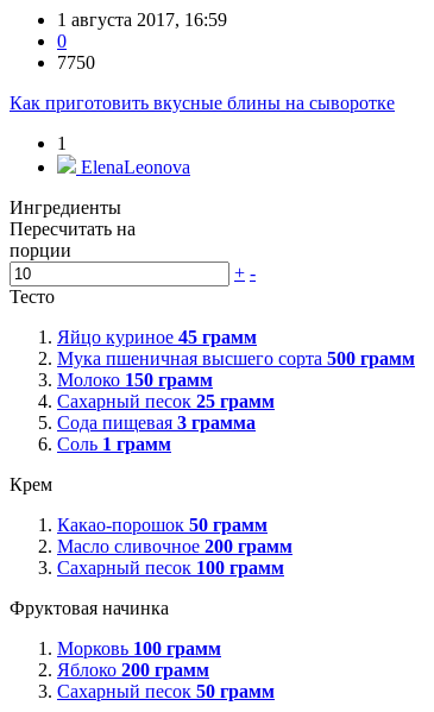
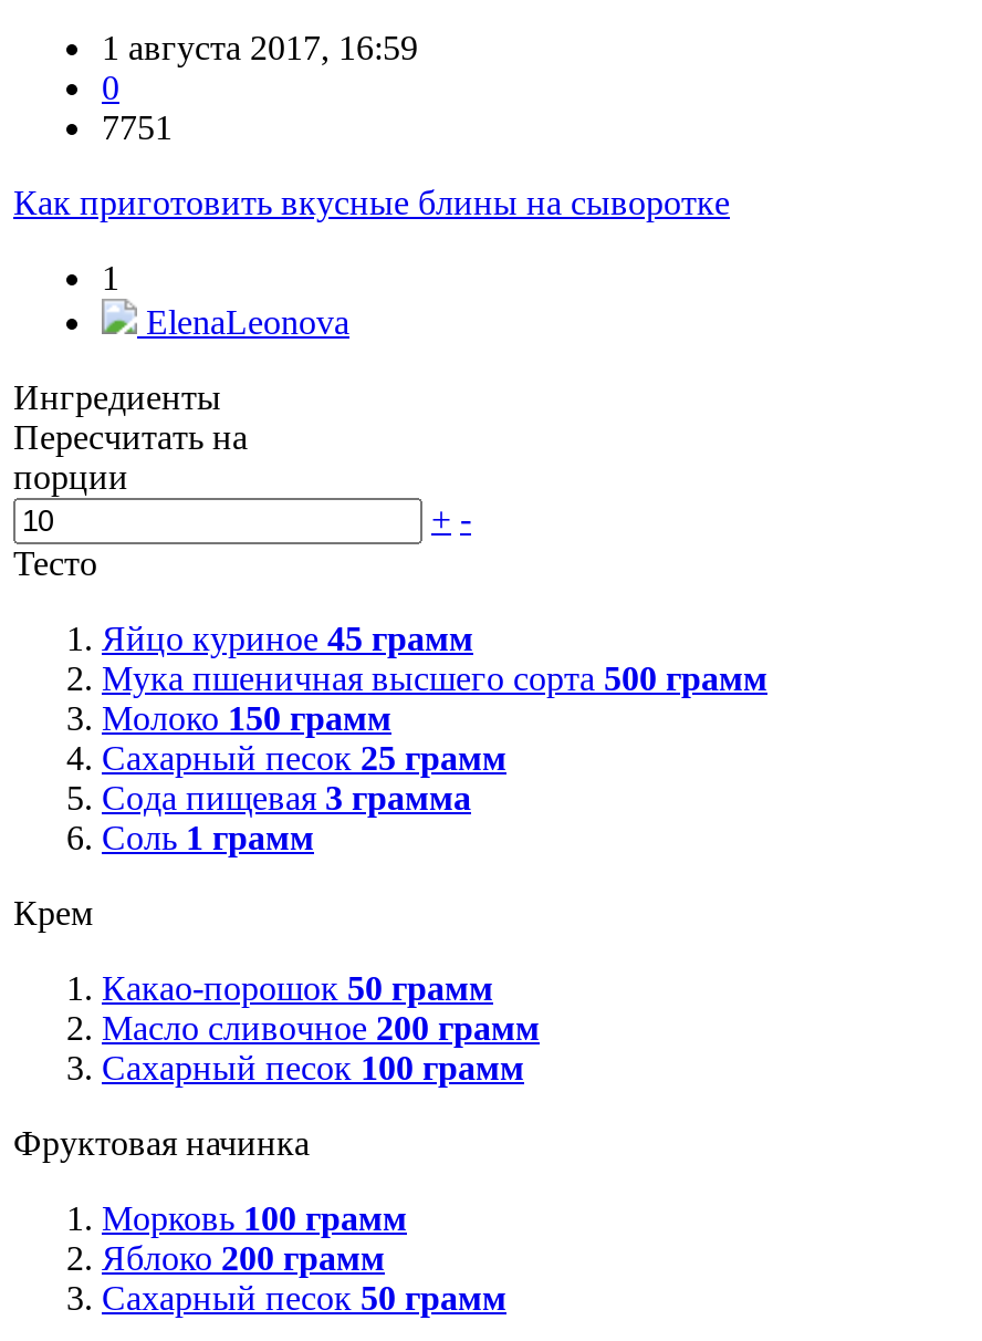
- 7750
+ 7751
